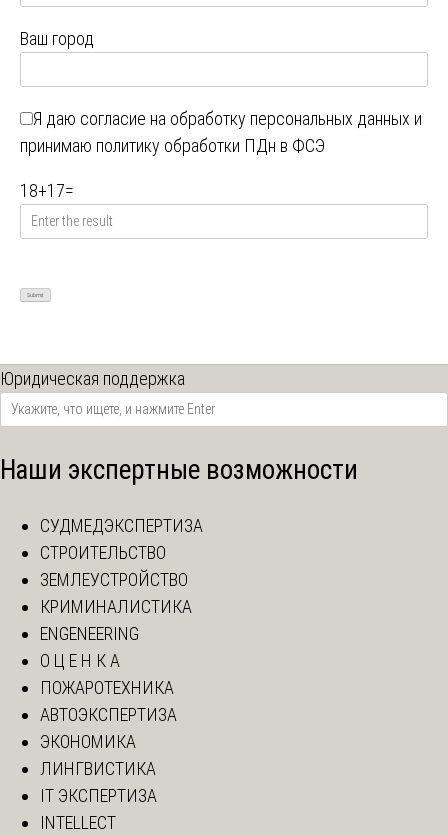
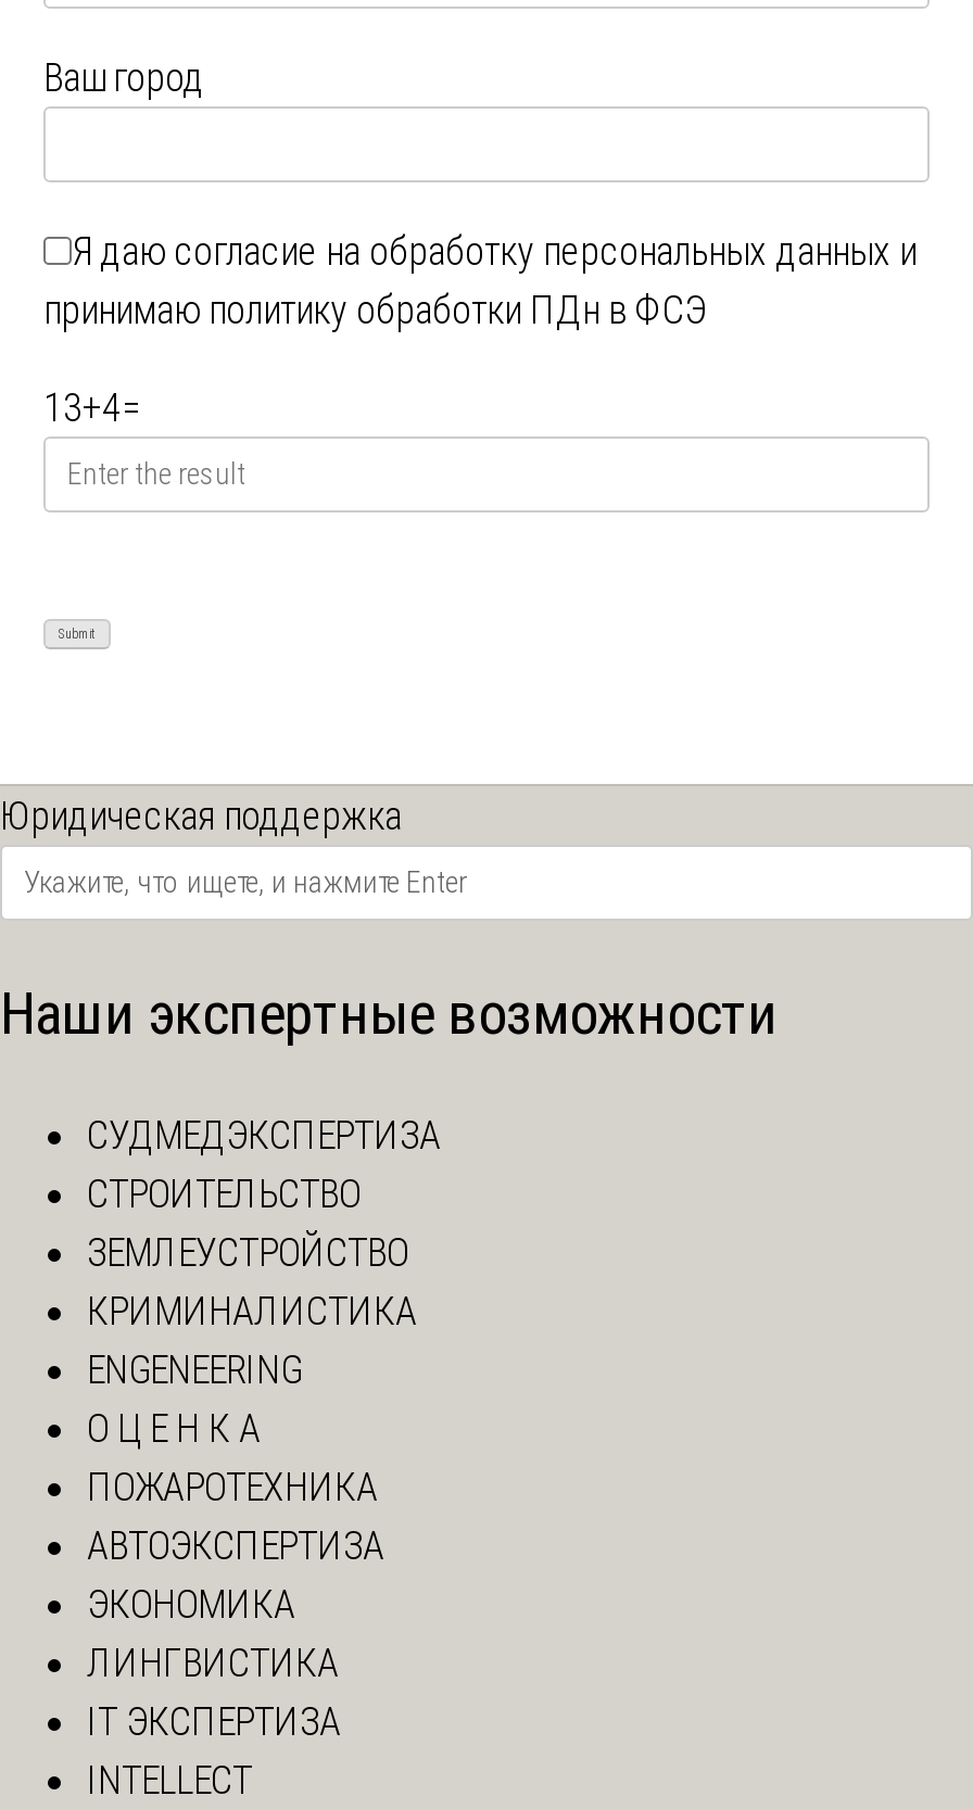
- 18+17=
+ 13+4=
